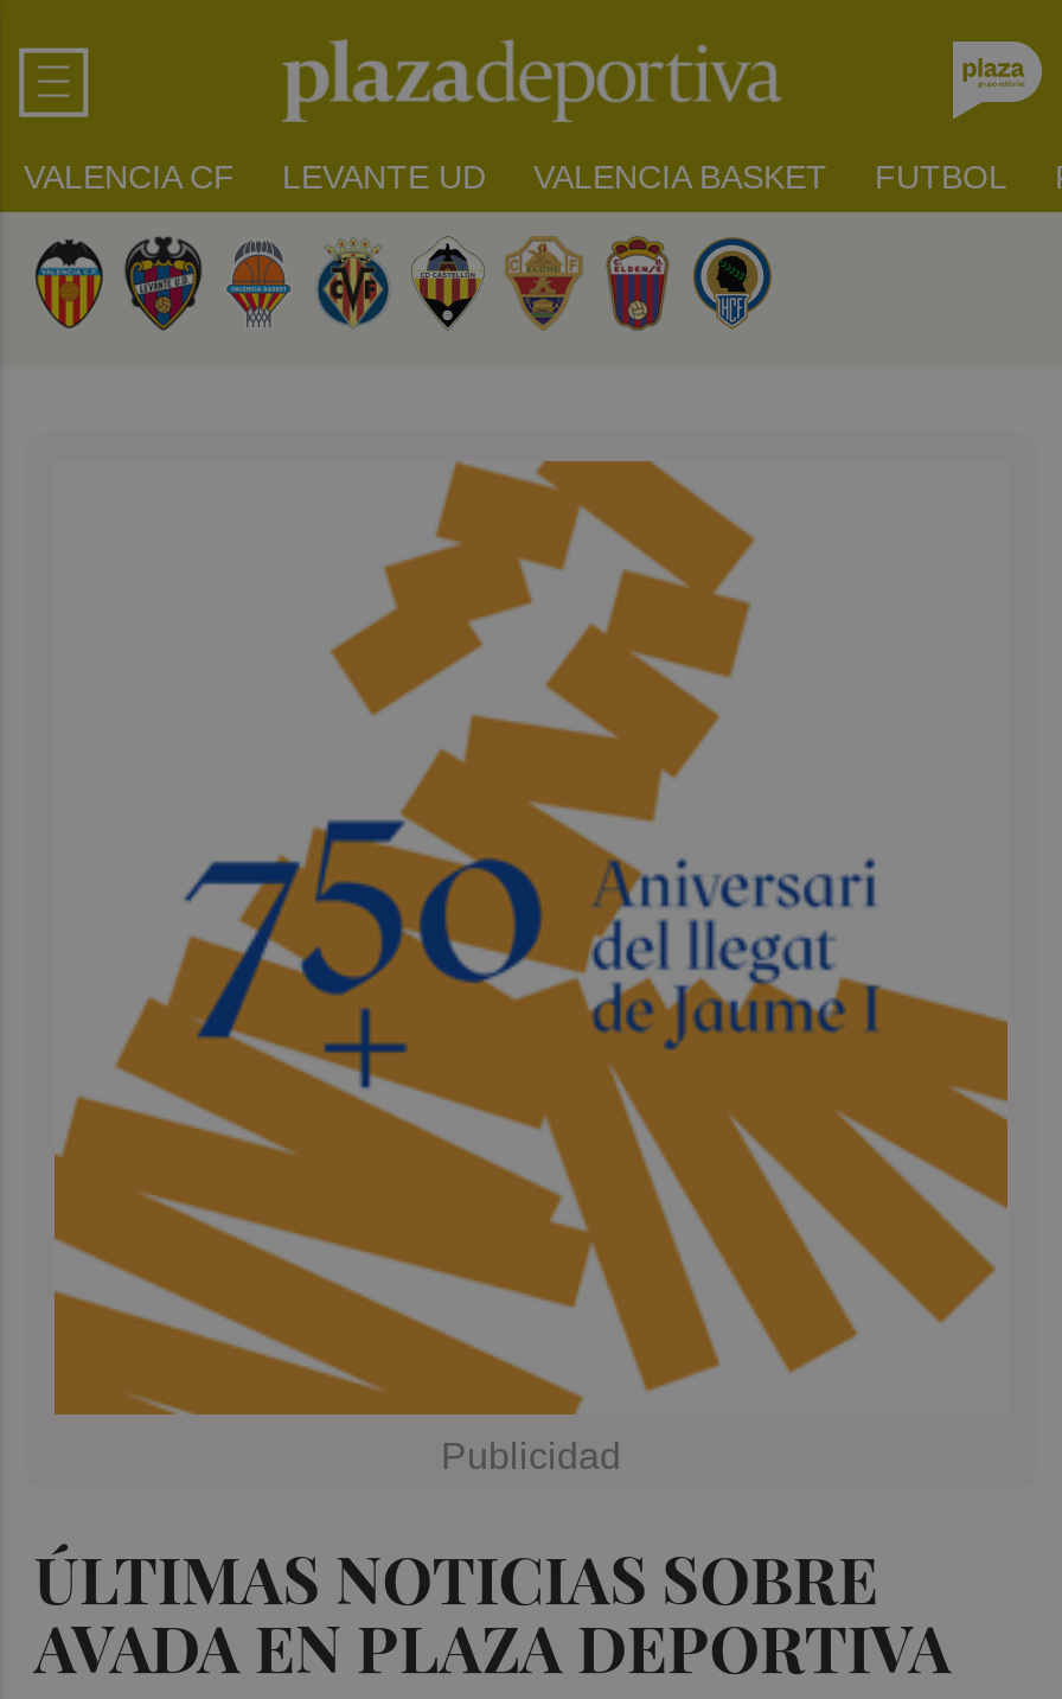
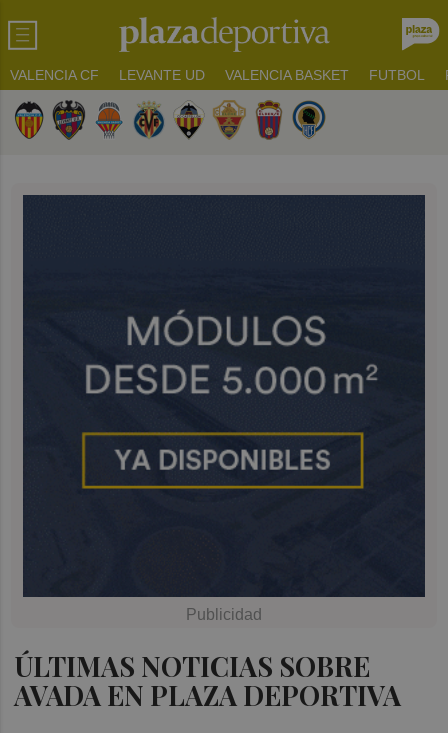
- [image]
+ [image]
